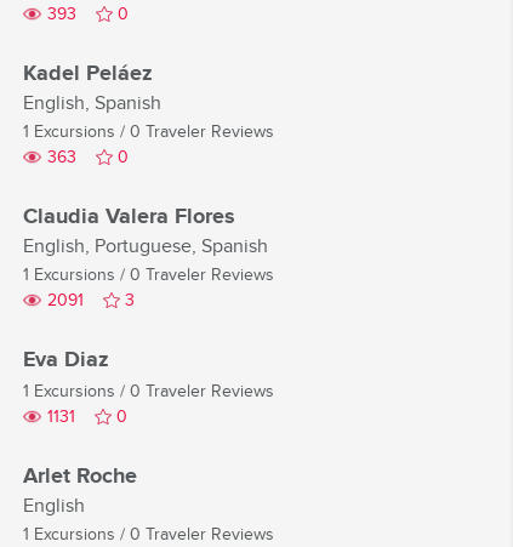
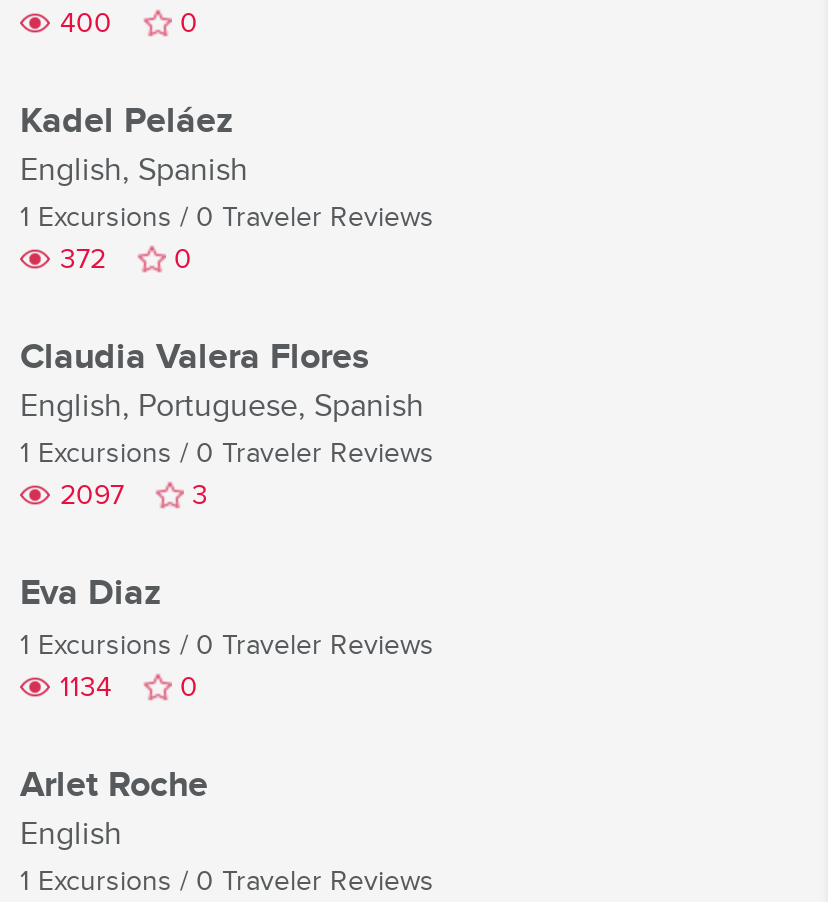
- 393 0
+ 400 0

- 363 0
+ 372 0

- 2091 3
+ 2097 3

- 1131 0
+ 1134 0
